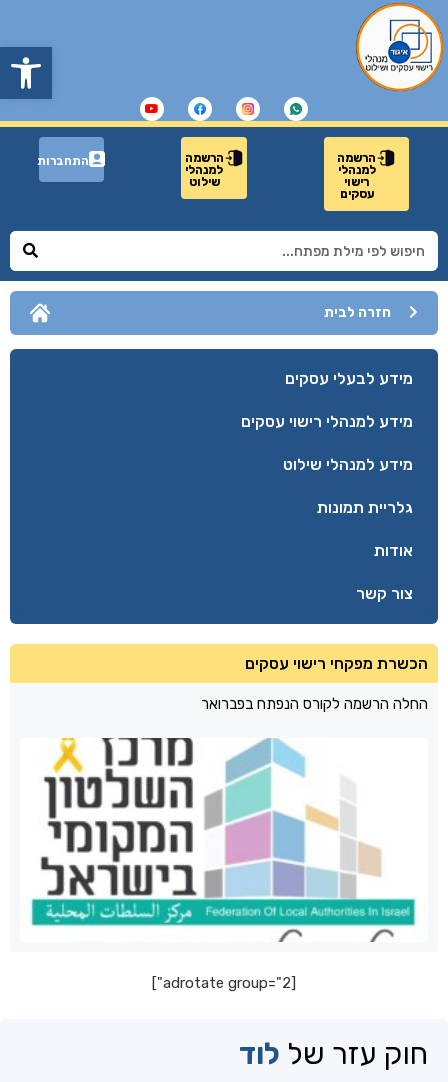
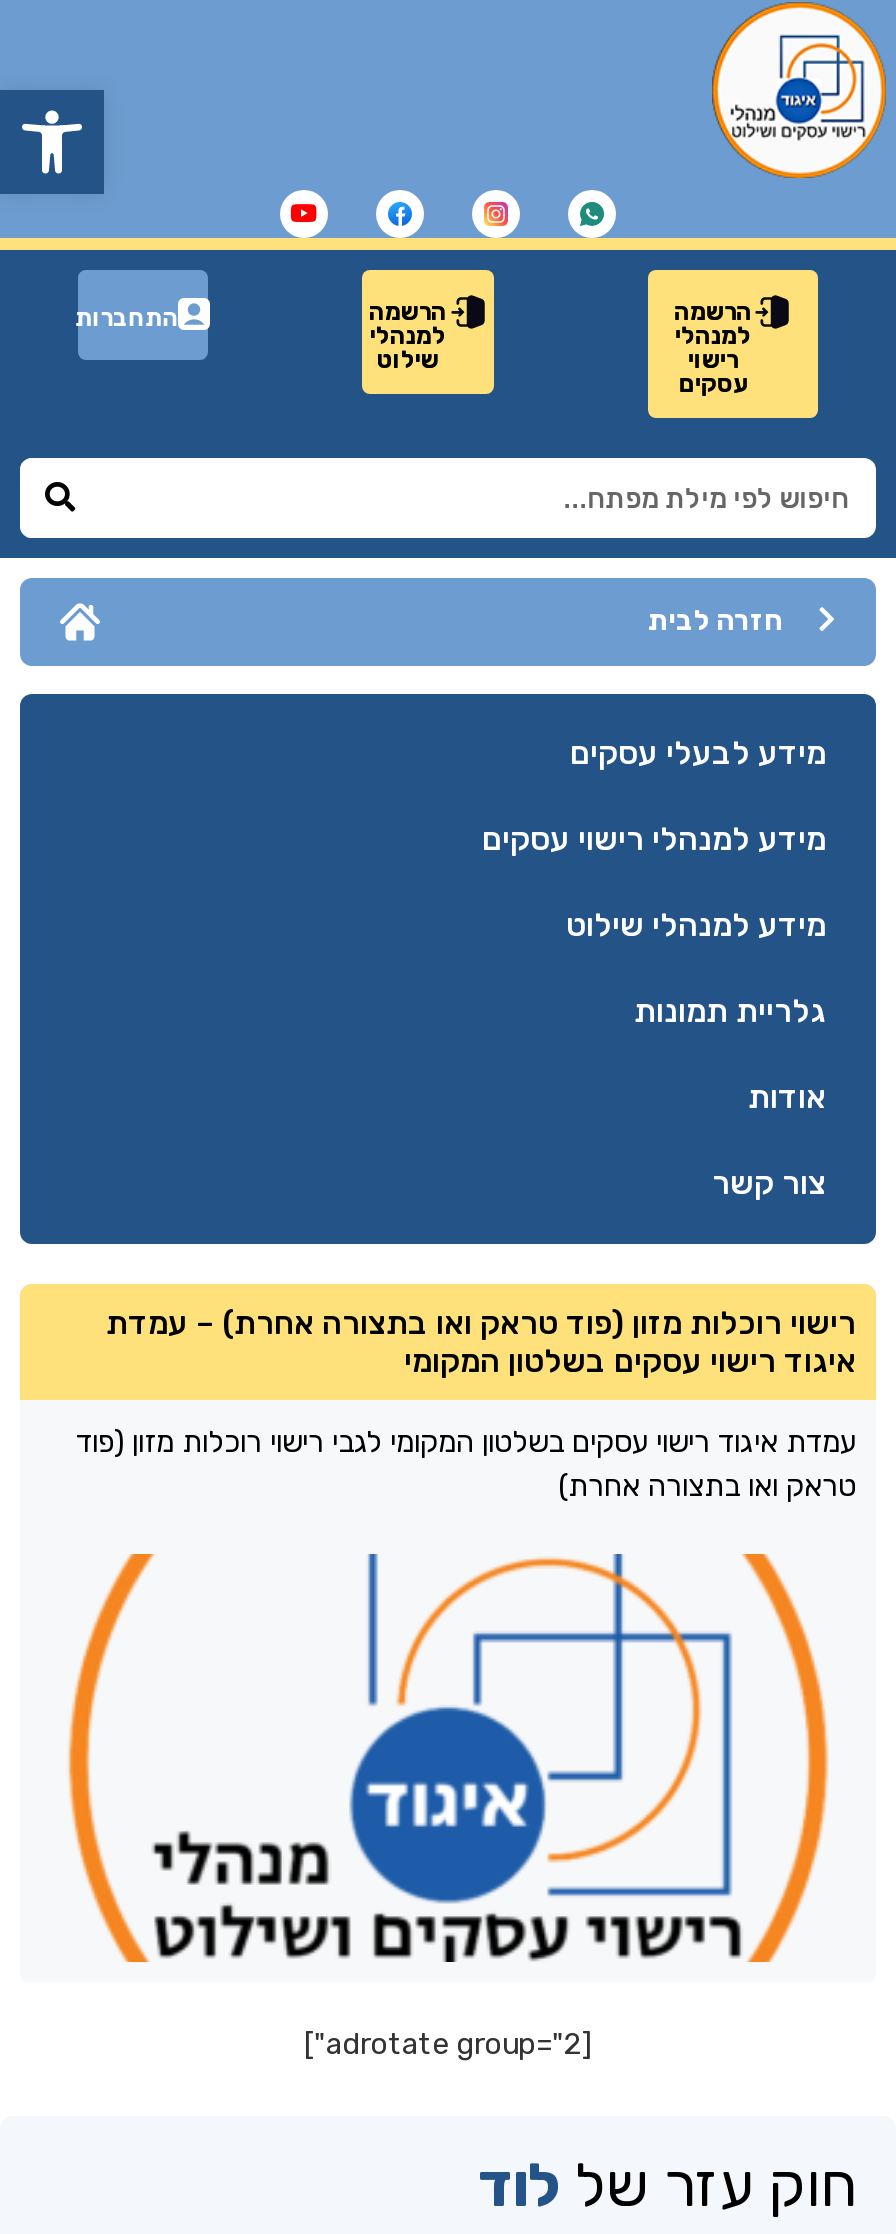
- הכשרת מפקחי רישוי עסקים
+ רישוי רוכלות מזון (פוד טראק ואו בתצורה אחרת) – עמדת
+ איגוד רישוי עסקים בשלטון המקומי

- החלה הרשמה לקורס הנפתח בפברואר
+ עמדת איגוד רישוי עסקים בשלטון המקומי לגבי רישוי רוכלות מזון (פוד
+ טראק ואו בתצורה אחרת)

- [image]
+ [image]
